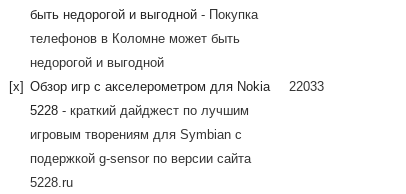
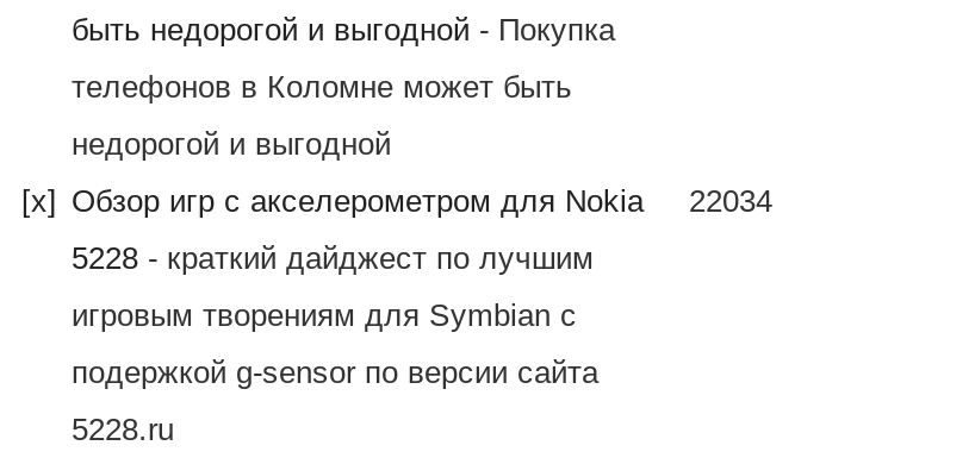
- [x] Обзор игр с акселерометром для Nokia 22033
+ [x] Обзор игр с акселерометром для Nokia 22034
